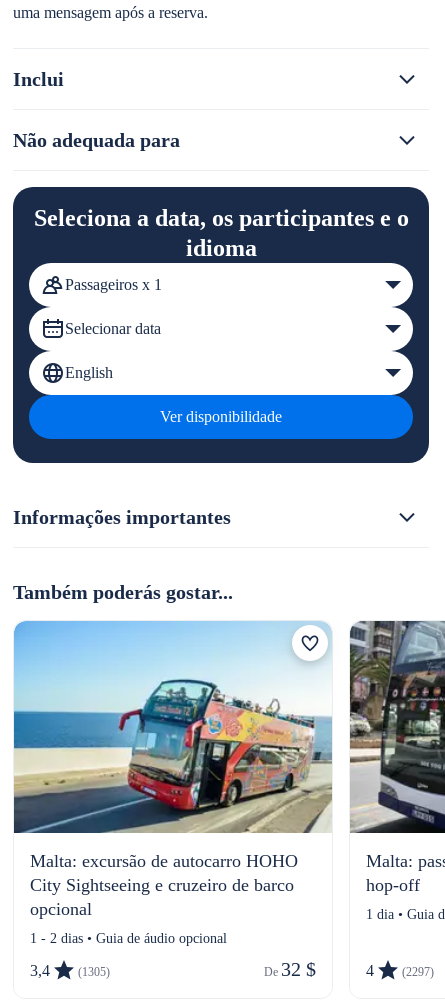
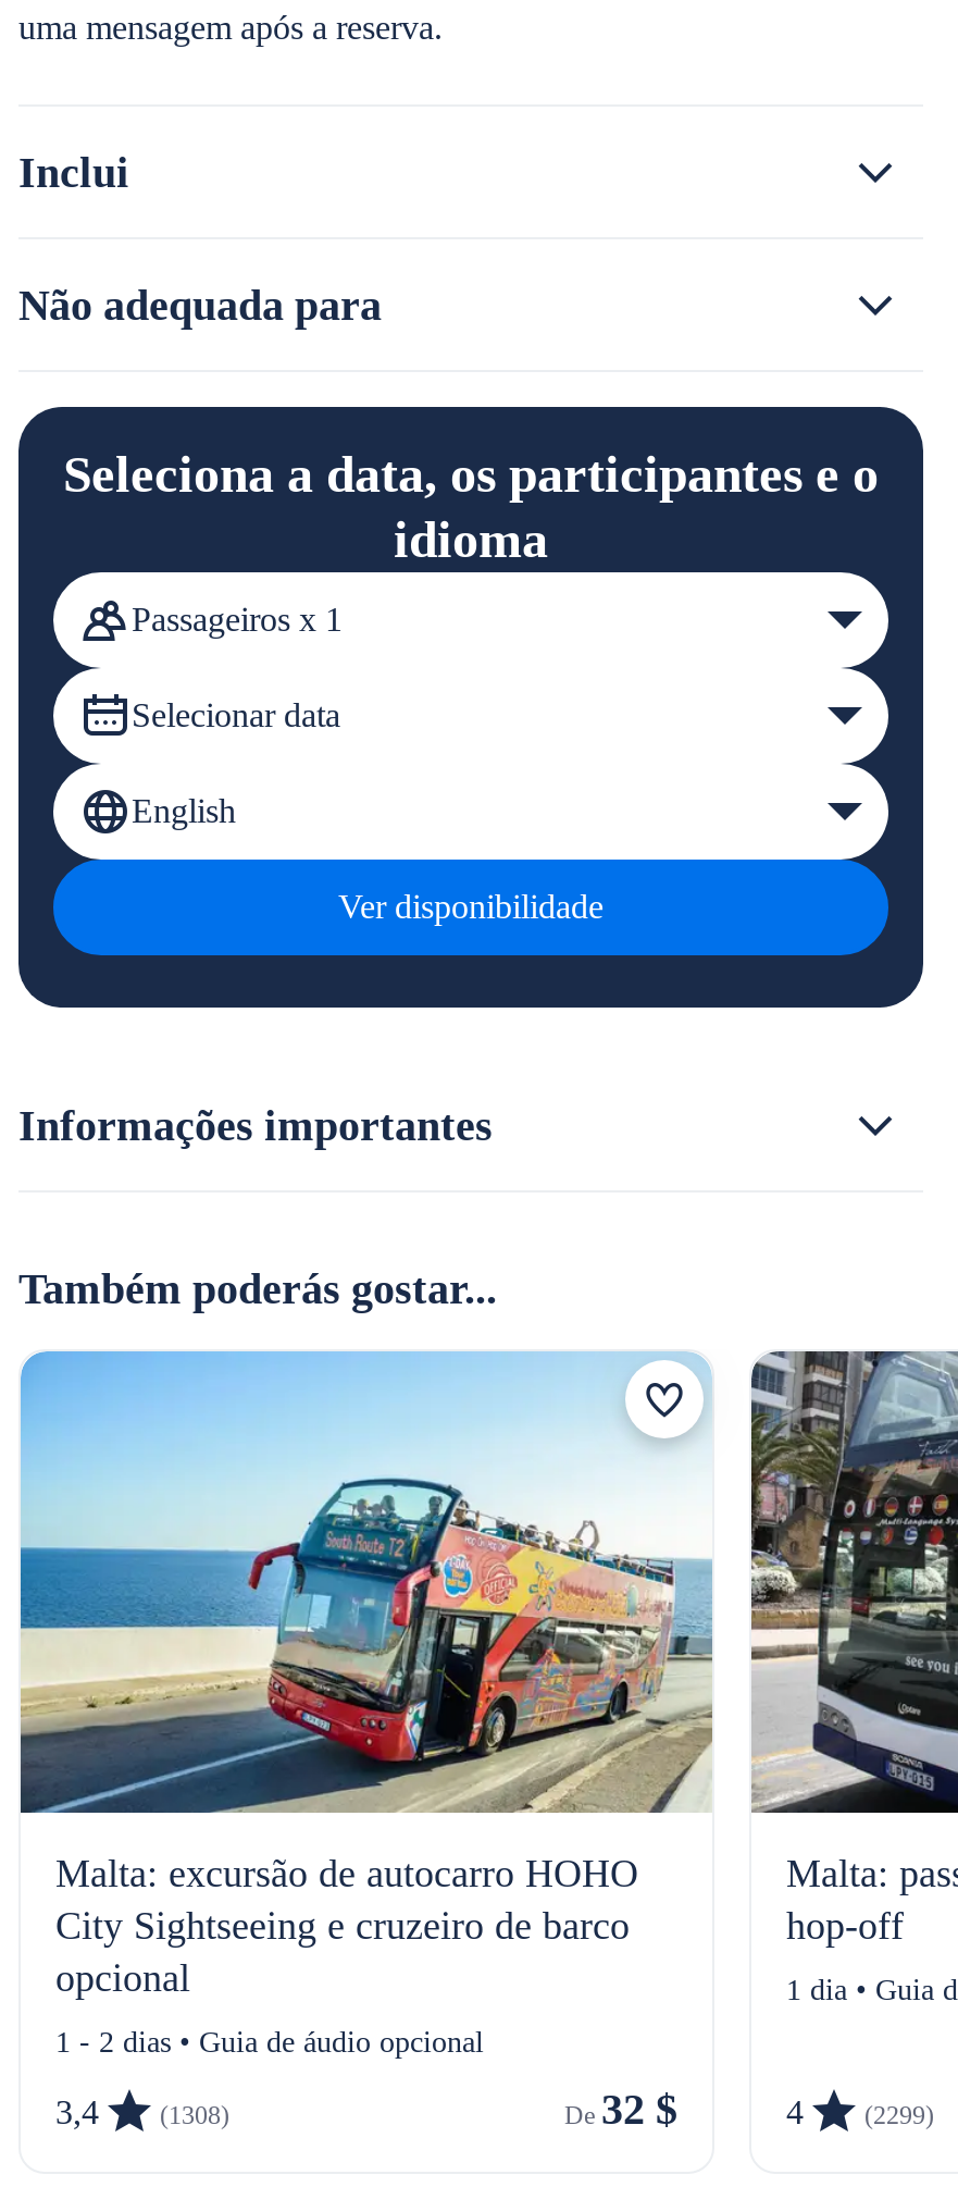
- 3,4 (1305)
+ 3,4 (1308)

- 4 (2297)
+ 4 (2299)
